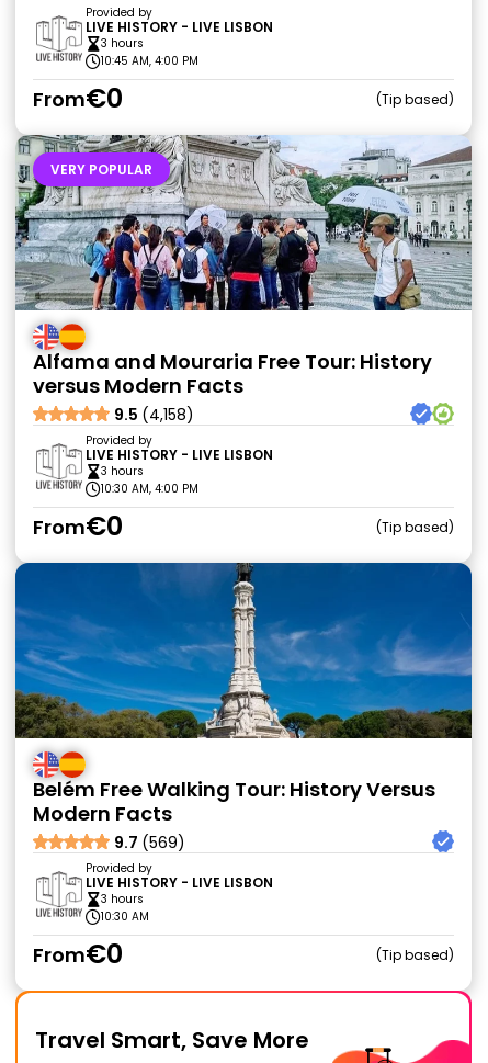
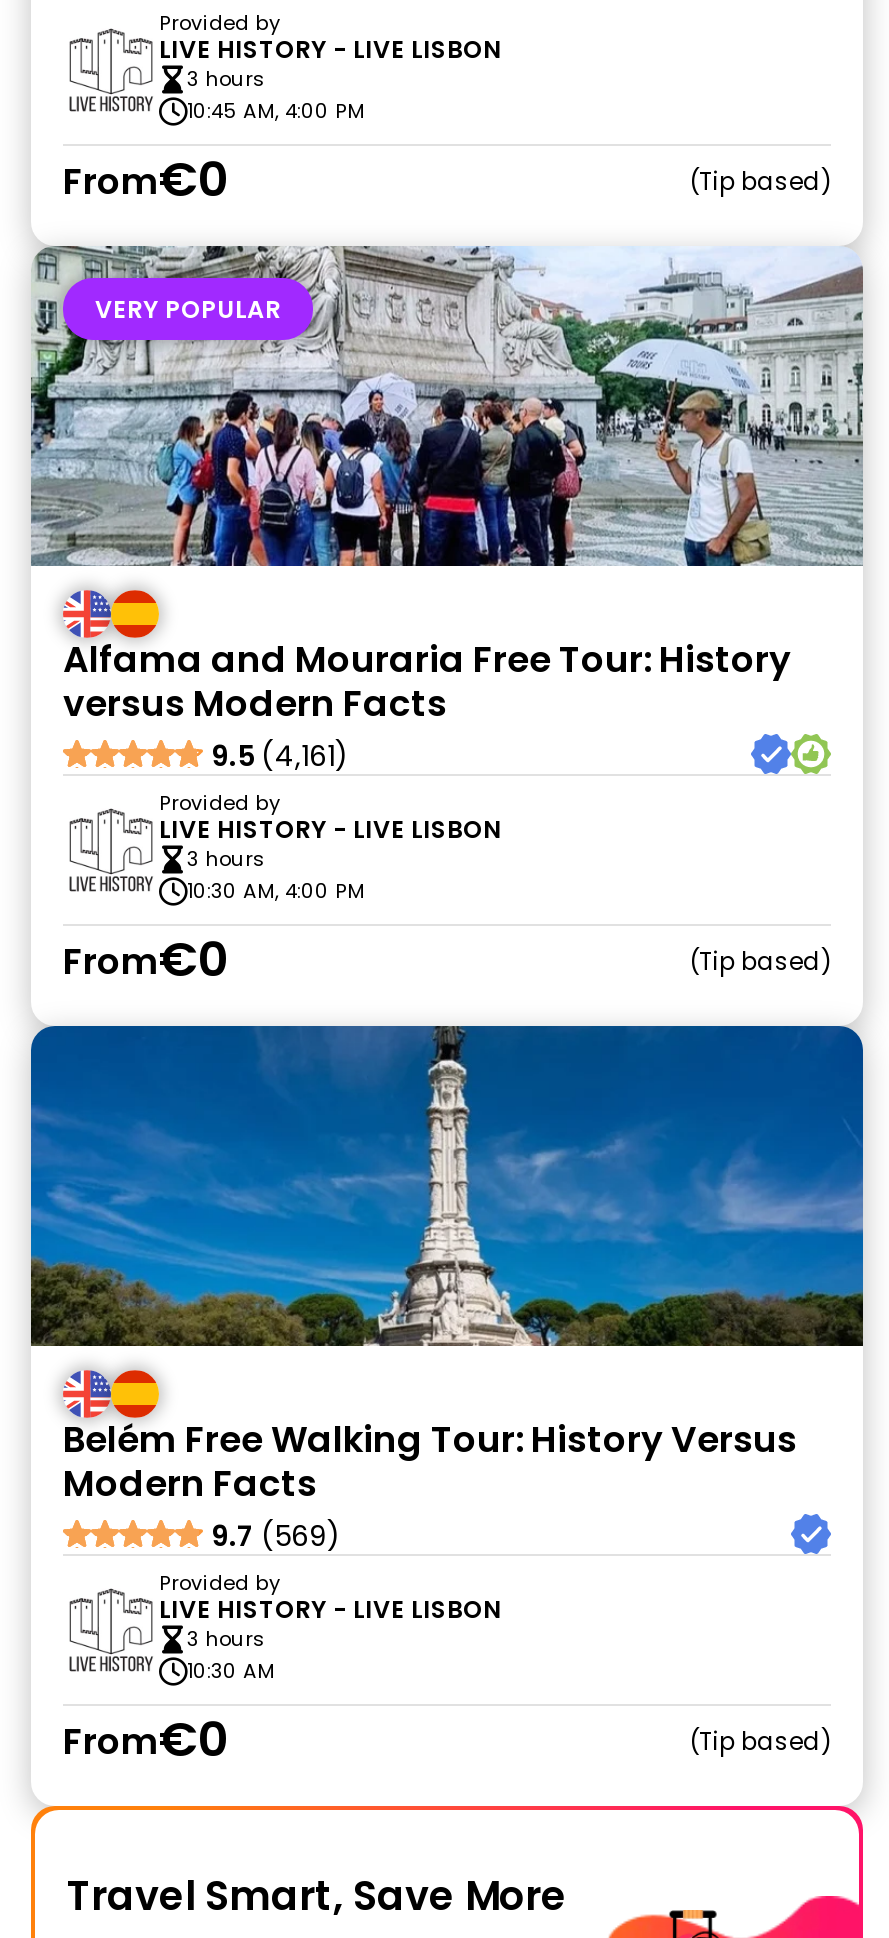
- 9.5 (4,158)
+ 9.5 (4,161)
